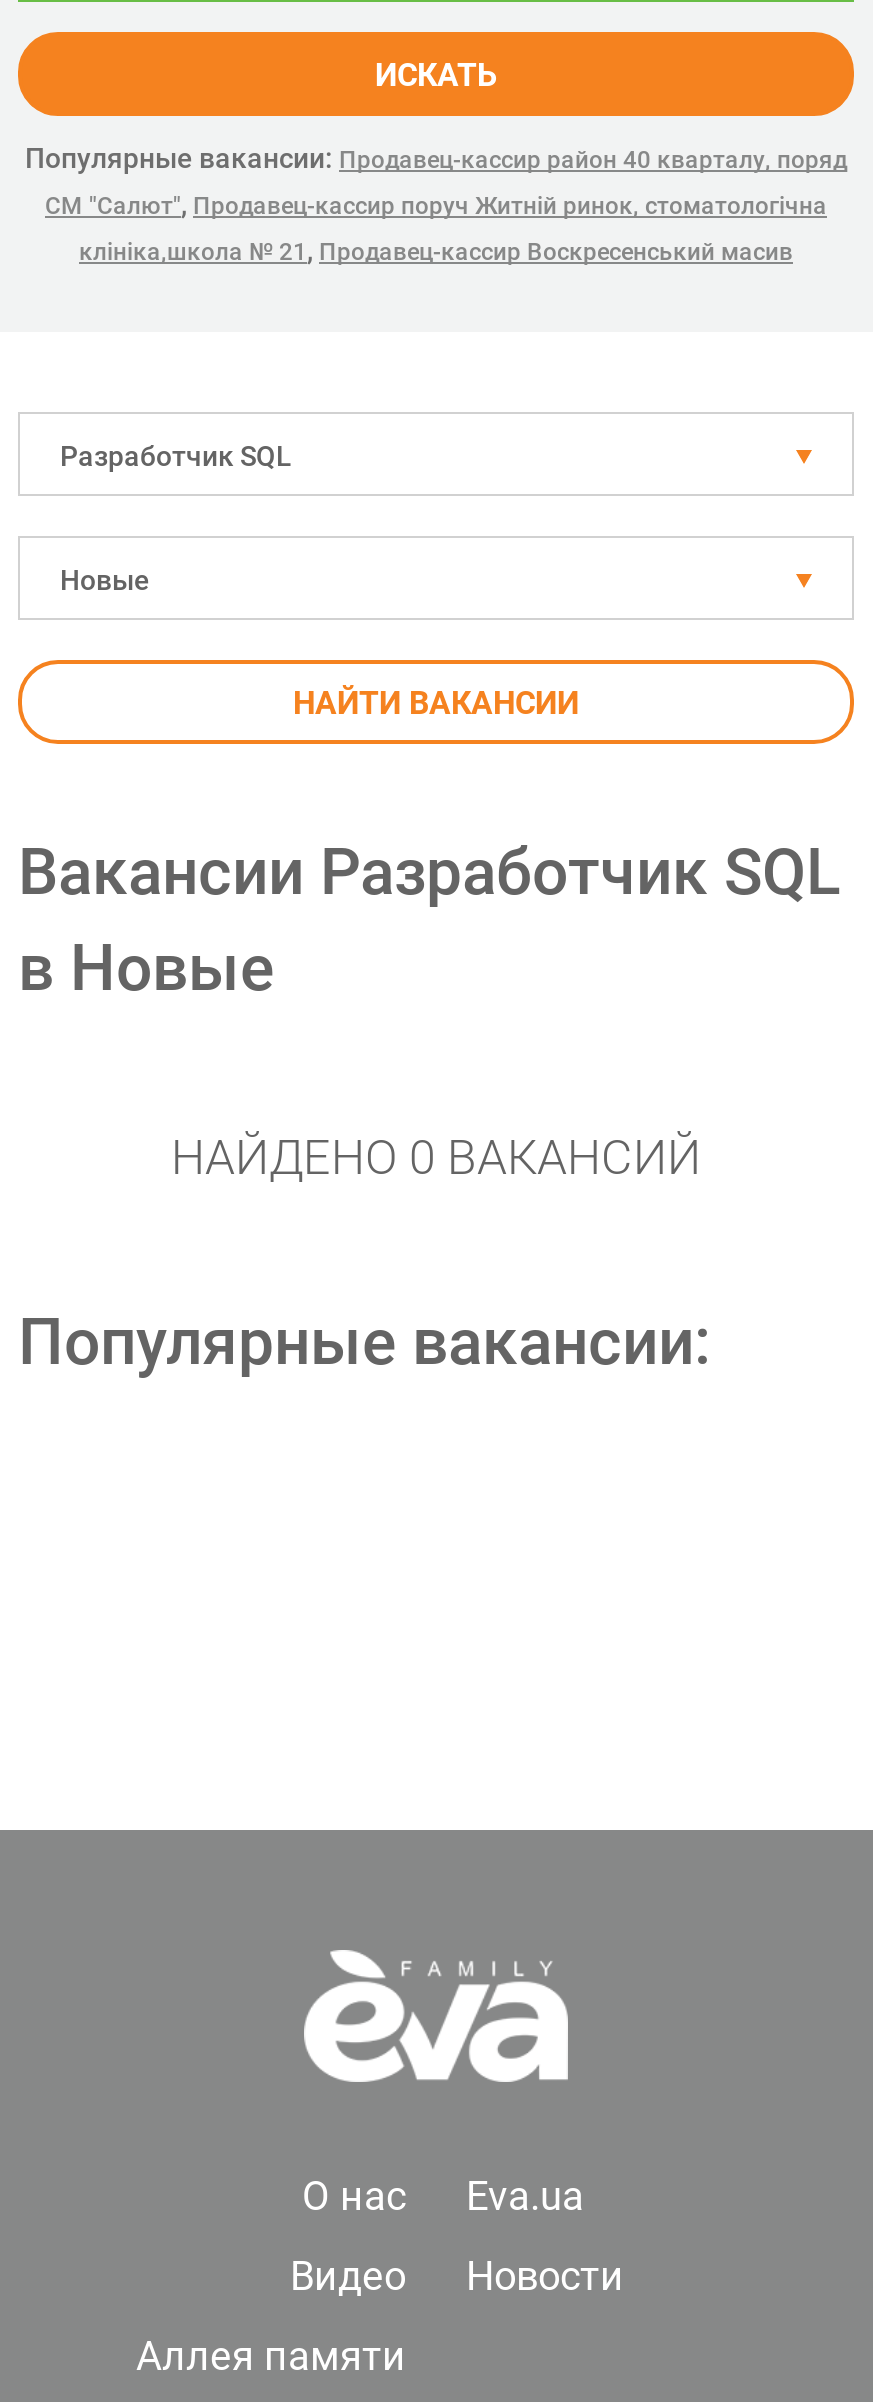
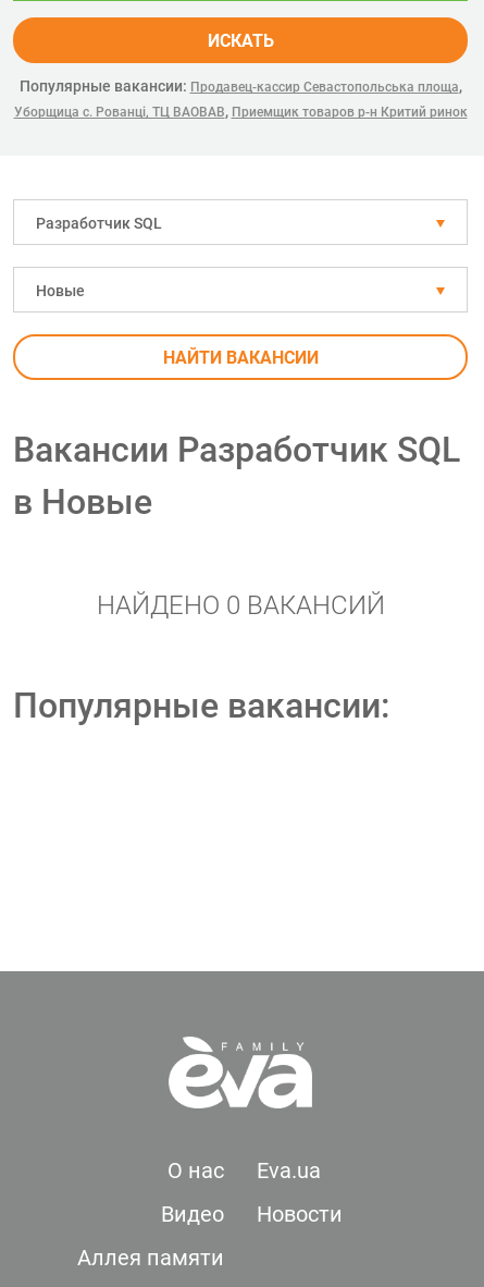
- Популярные вакансии: Продавец-кассир район 40 кварталу, поряд
- СМ "Салют", Продавец-кассир поруч Житній ринок, стоматологічна
- клініка,школа № 21, Продавец-кассир Воскресенський масив
+ Популярные вакансии: Продавец-кассир Севастопольська площа,
+ Уборщица с. Рованці, ТЦ ВАОВАВ, Приемщик товаров р-н Критий ринок
